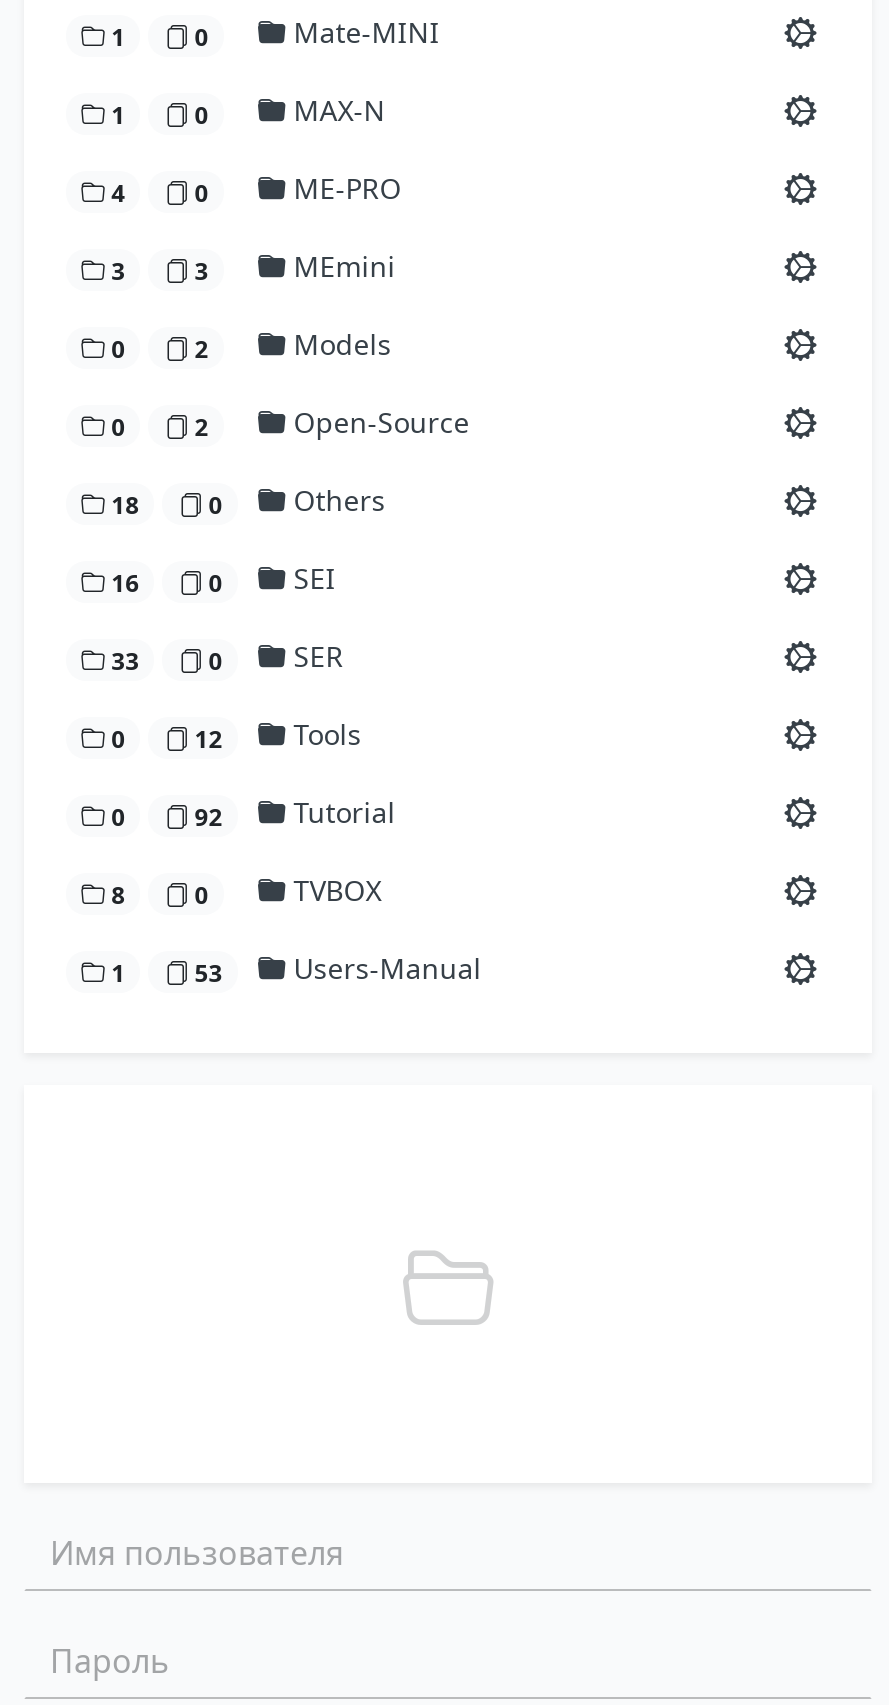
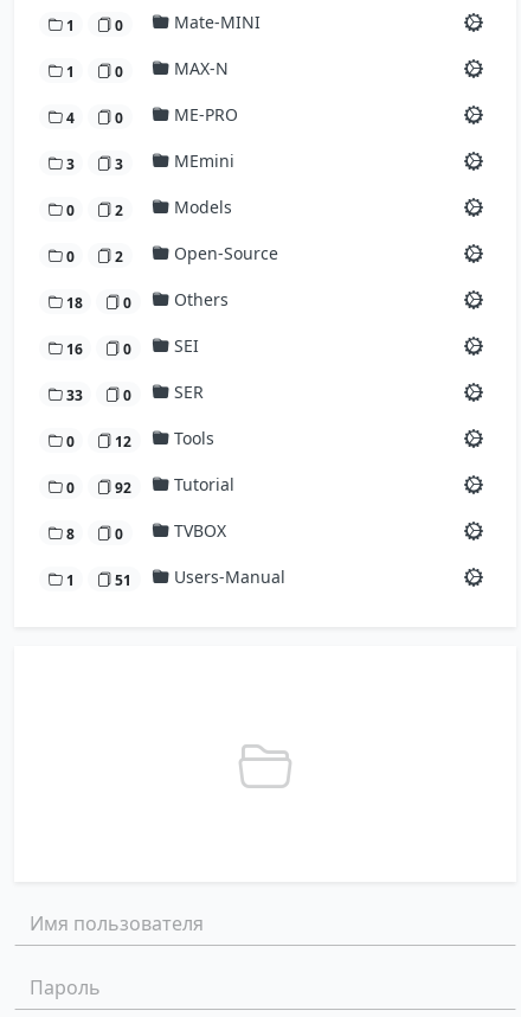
- 1 53 Users-Manual
+ 1 51 Users-Manual
